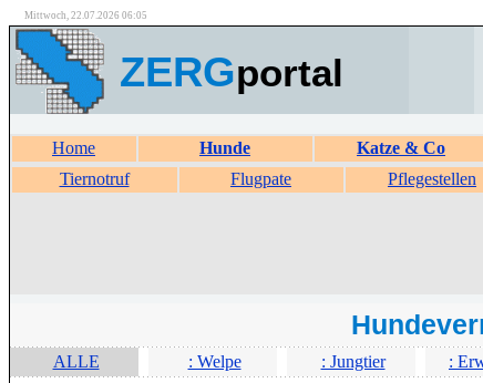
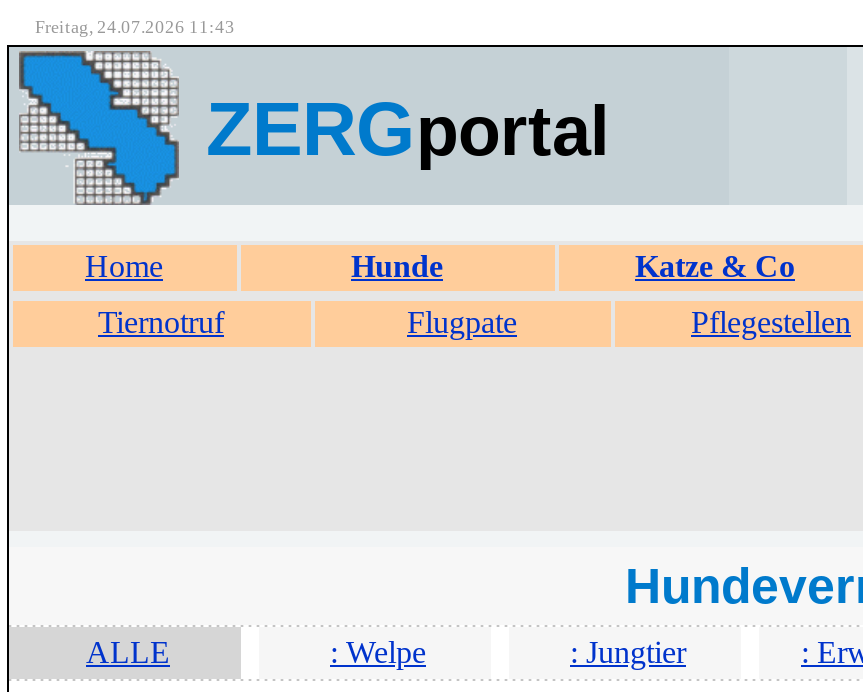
- Mittwoch, 22.07.2026 06:05
+ Freitag, 24.07.2026 11:43
